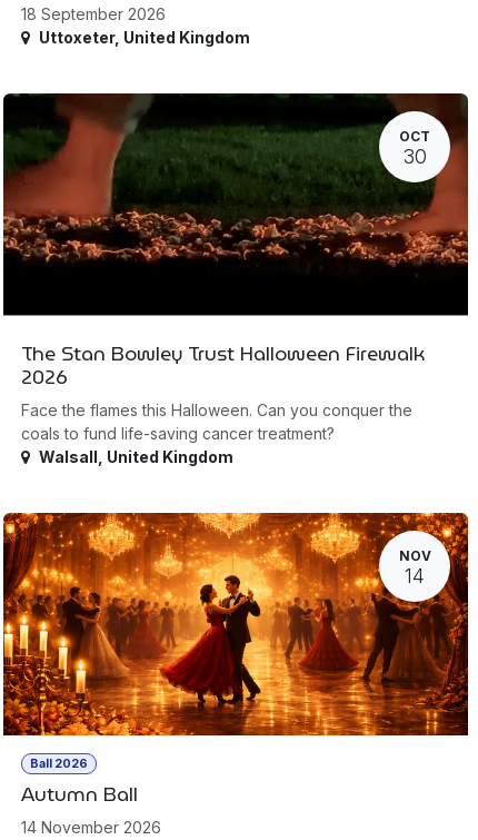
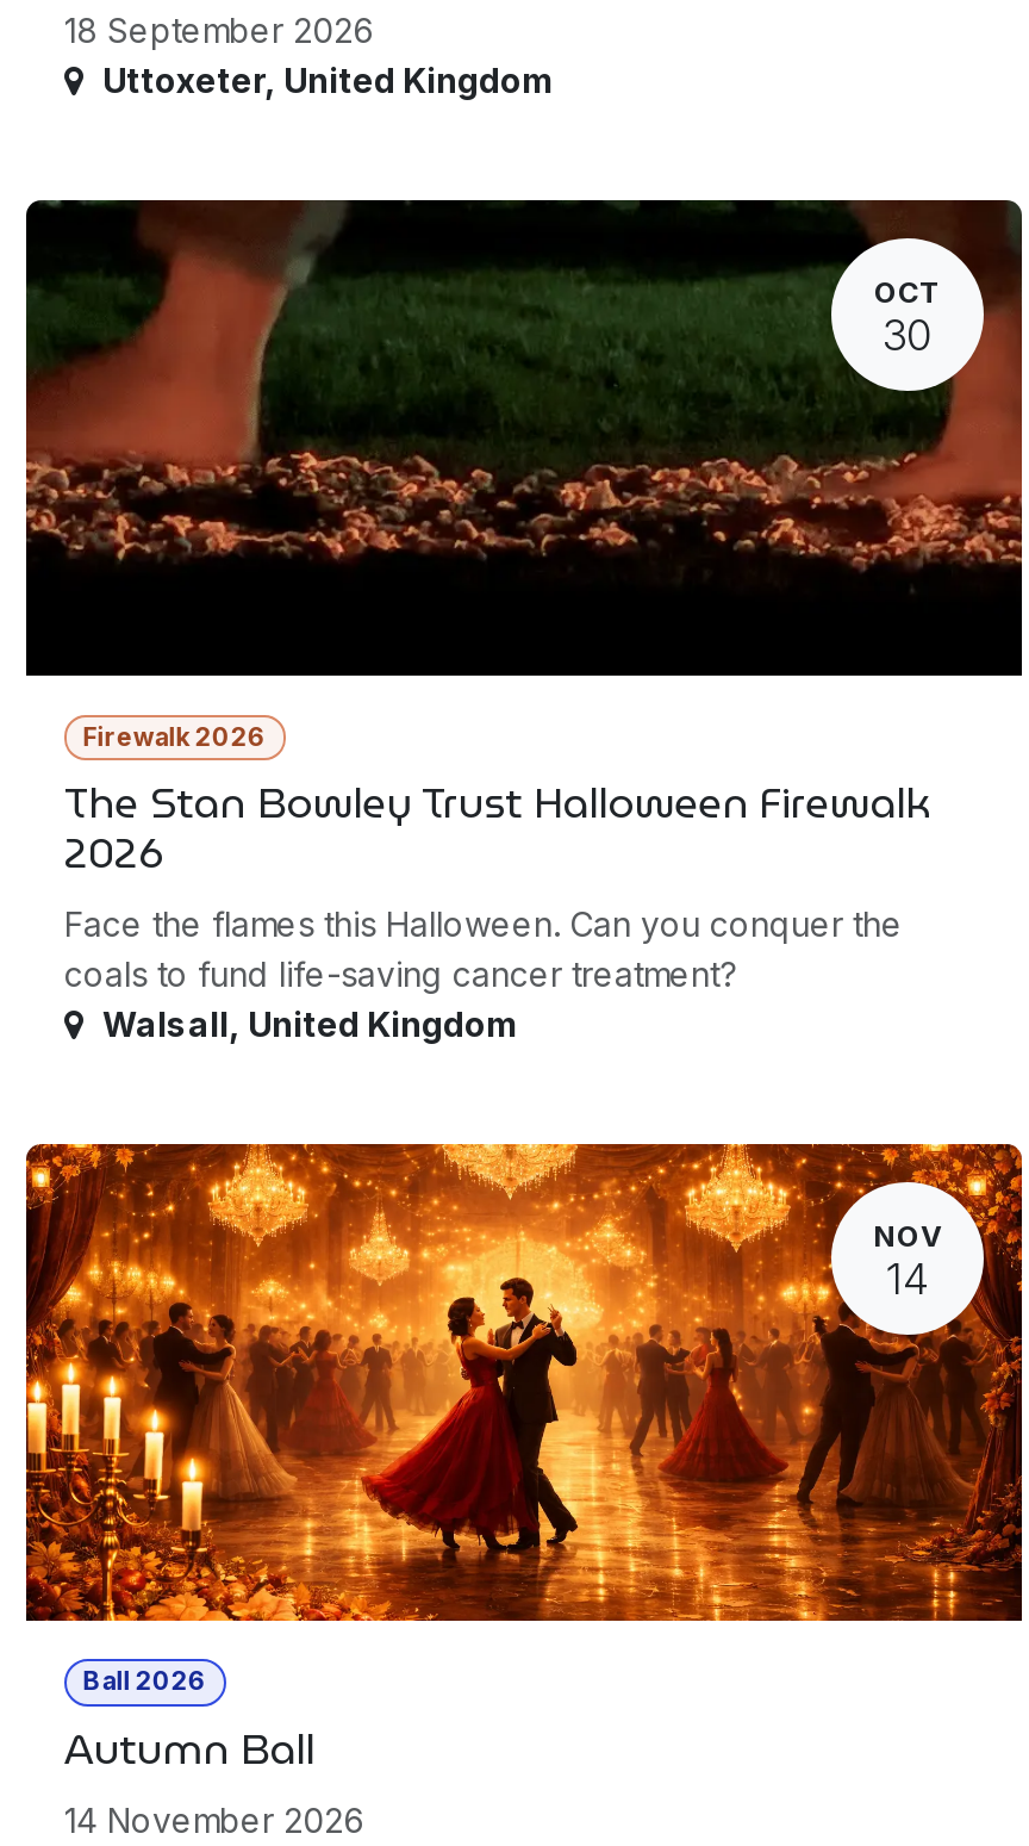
+ Firewalk 2026
